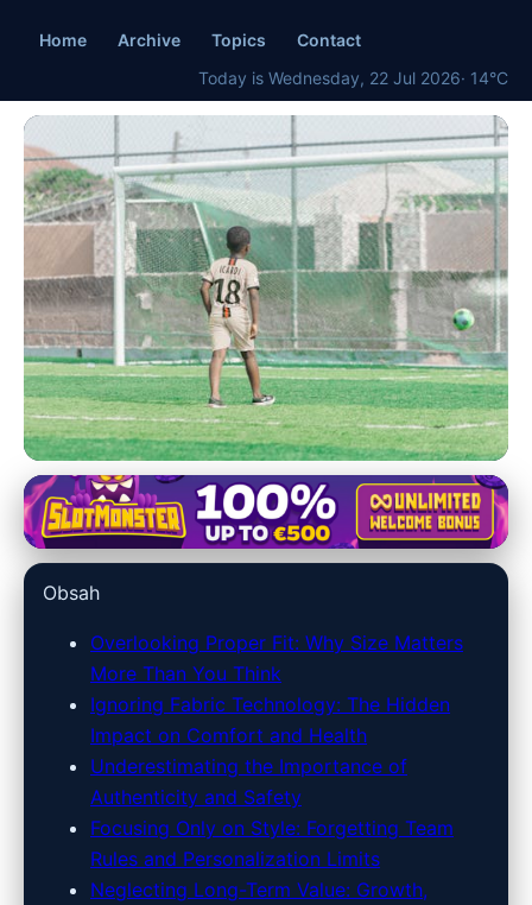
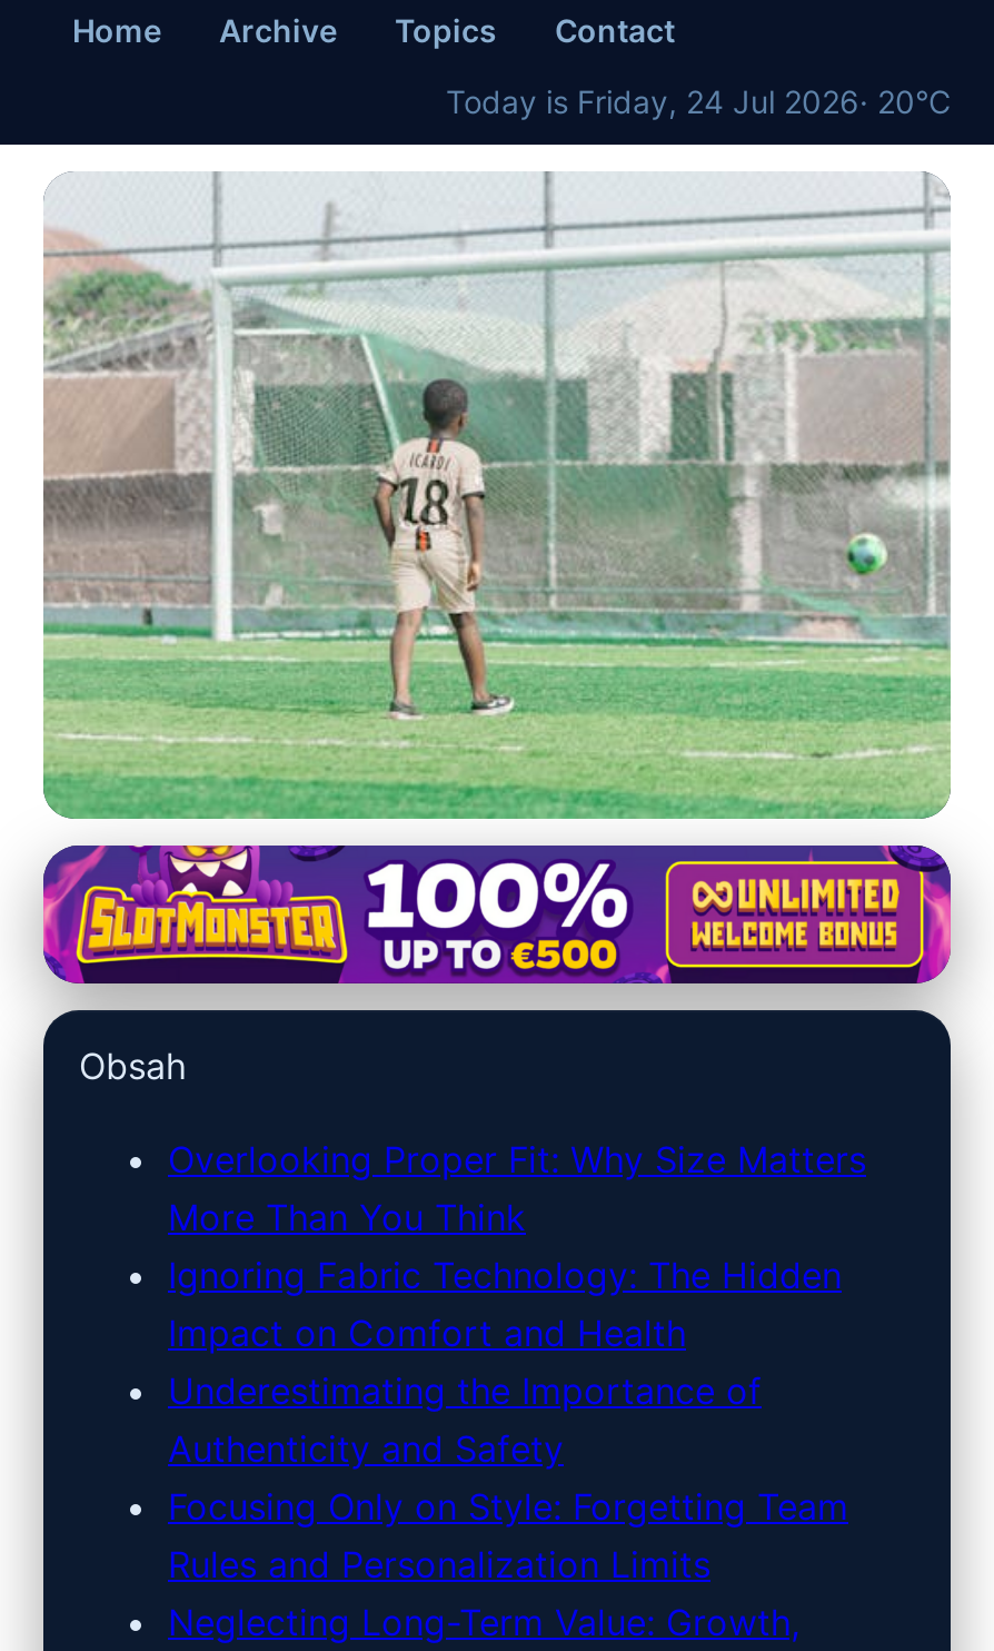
- Today is Wednesday, 22 Jul 2026 · 14°C
+ Today is Friday, 24 Jul 2026 · 20°C
